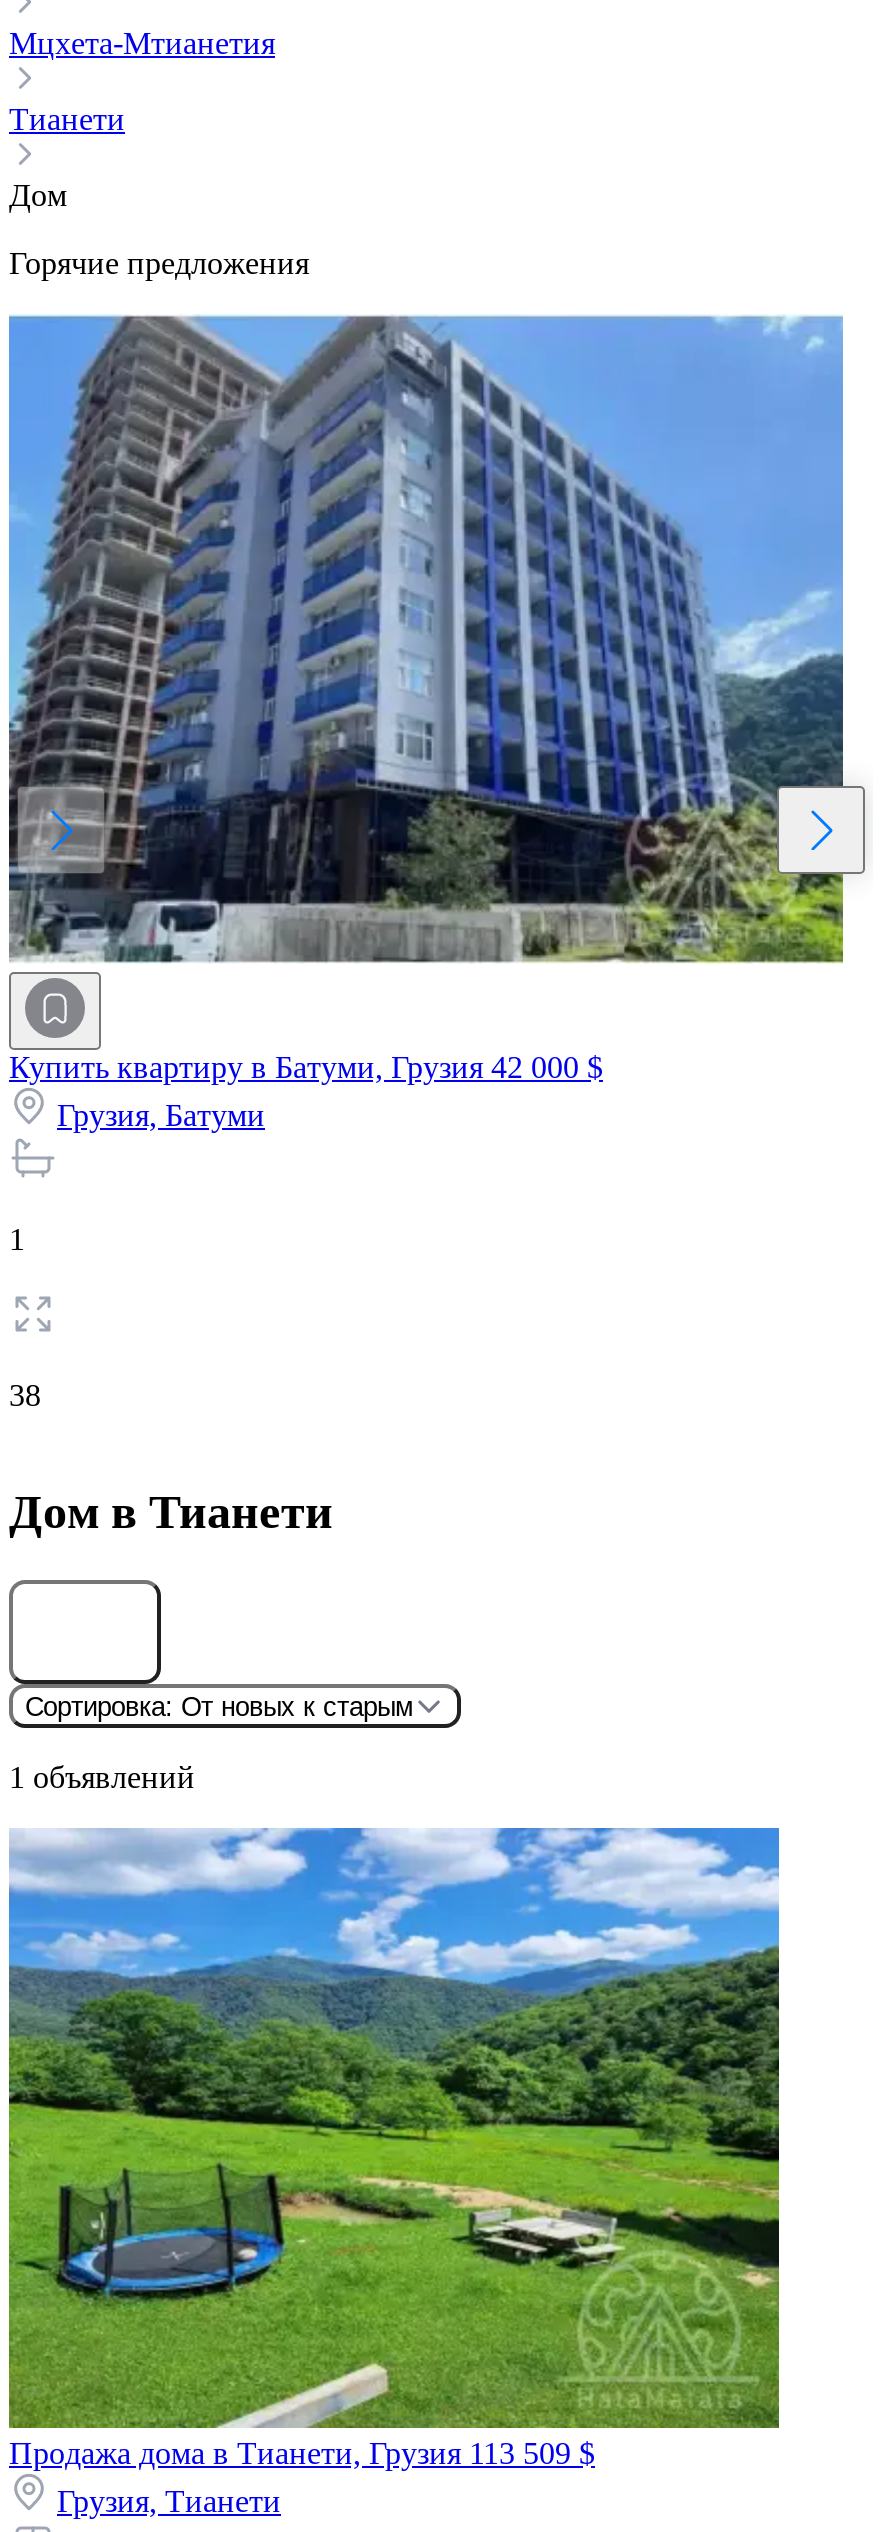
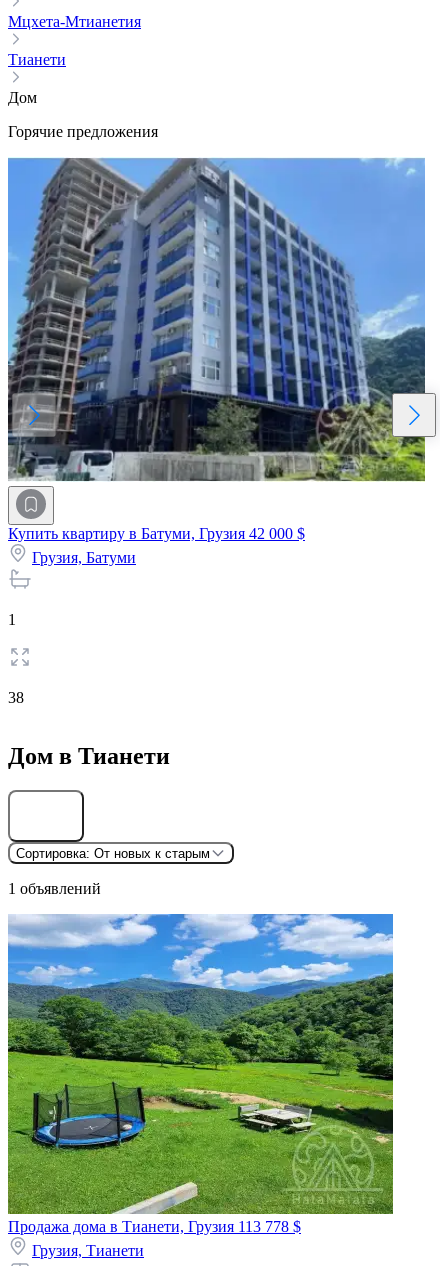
- Продажа дома в Тианети, Грузия 113 509 $
+ Продажа дома в Тианети, Грузия 113 778 $
